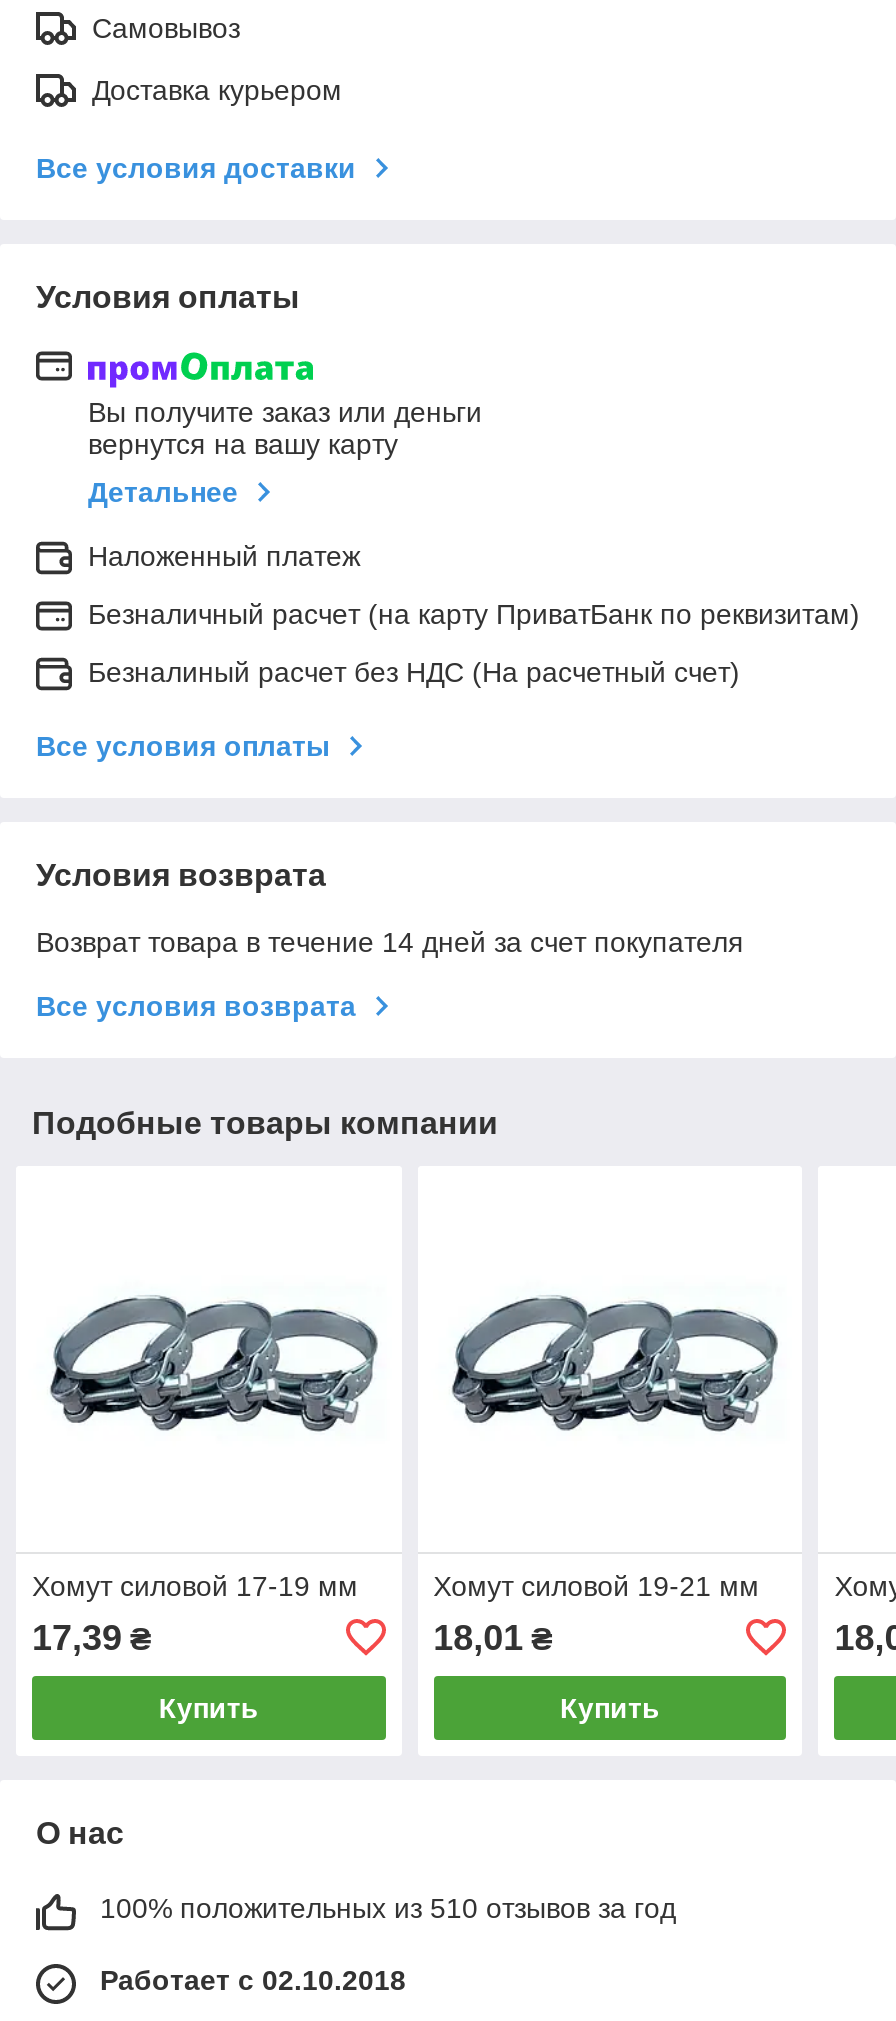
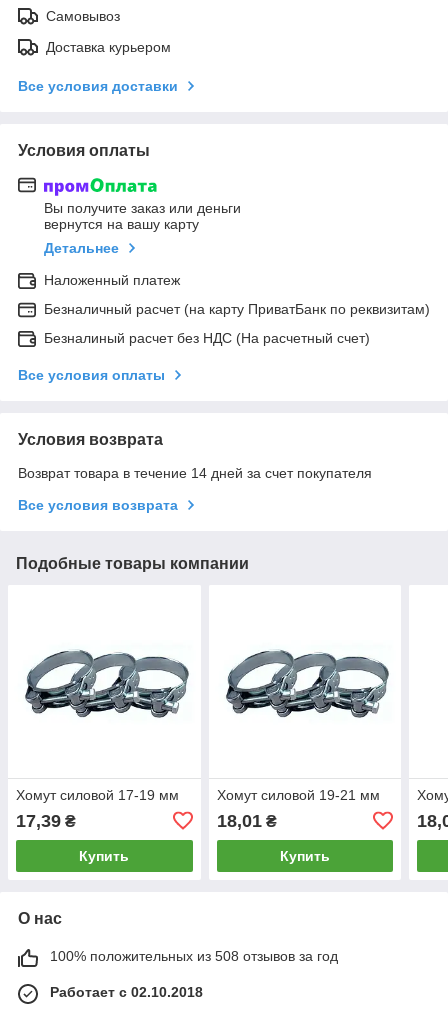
- 100% положительных из 510 отзывов за год
+ 100% положительных из 508 отзывов за год
